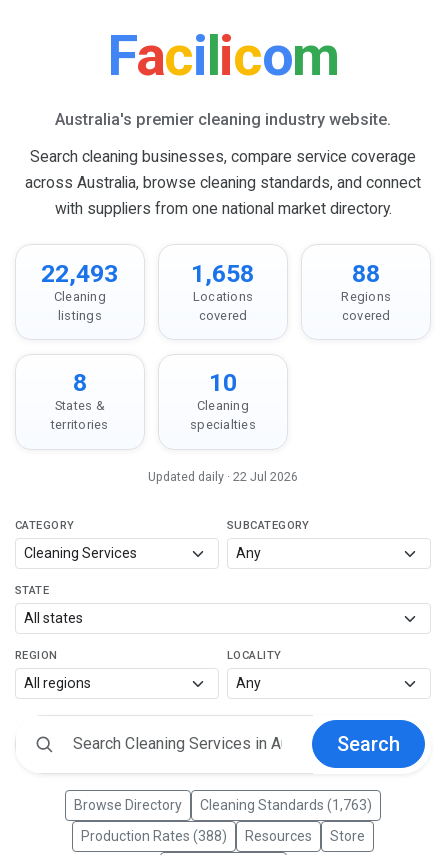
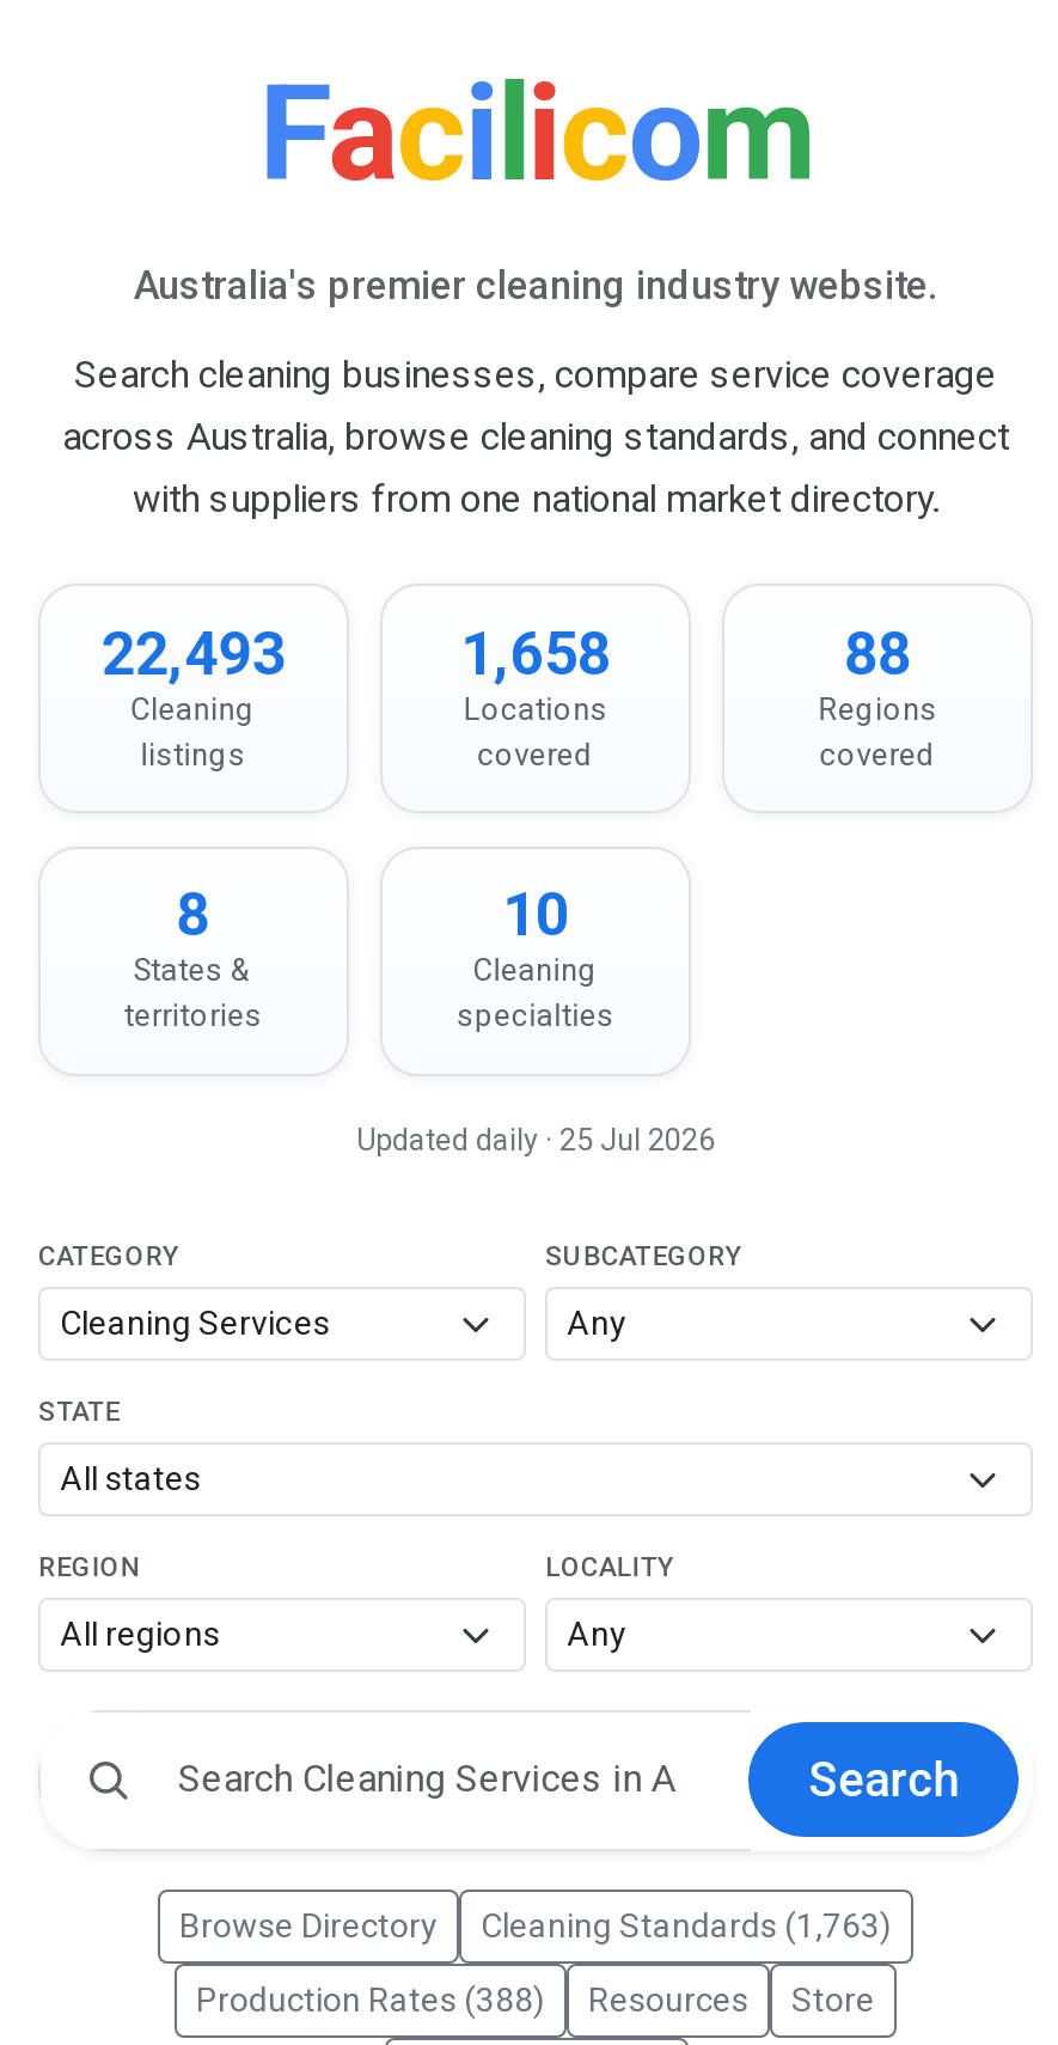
- Updated daily · 22 Jul 2026
+ Updated daily · 25 Jul 2026
